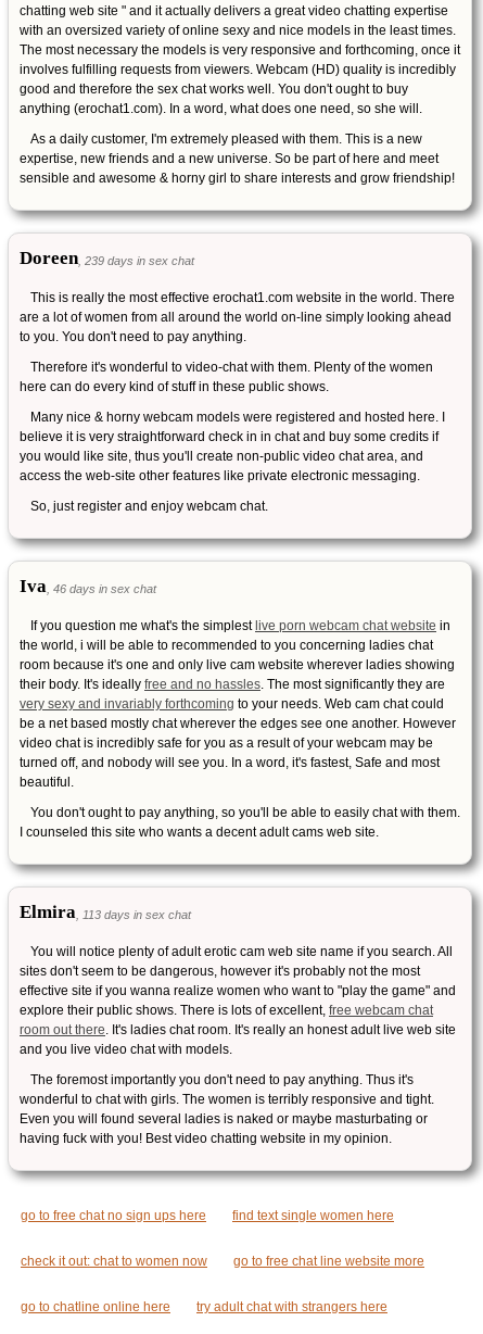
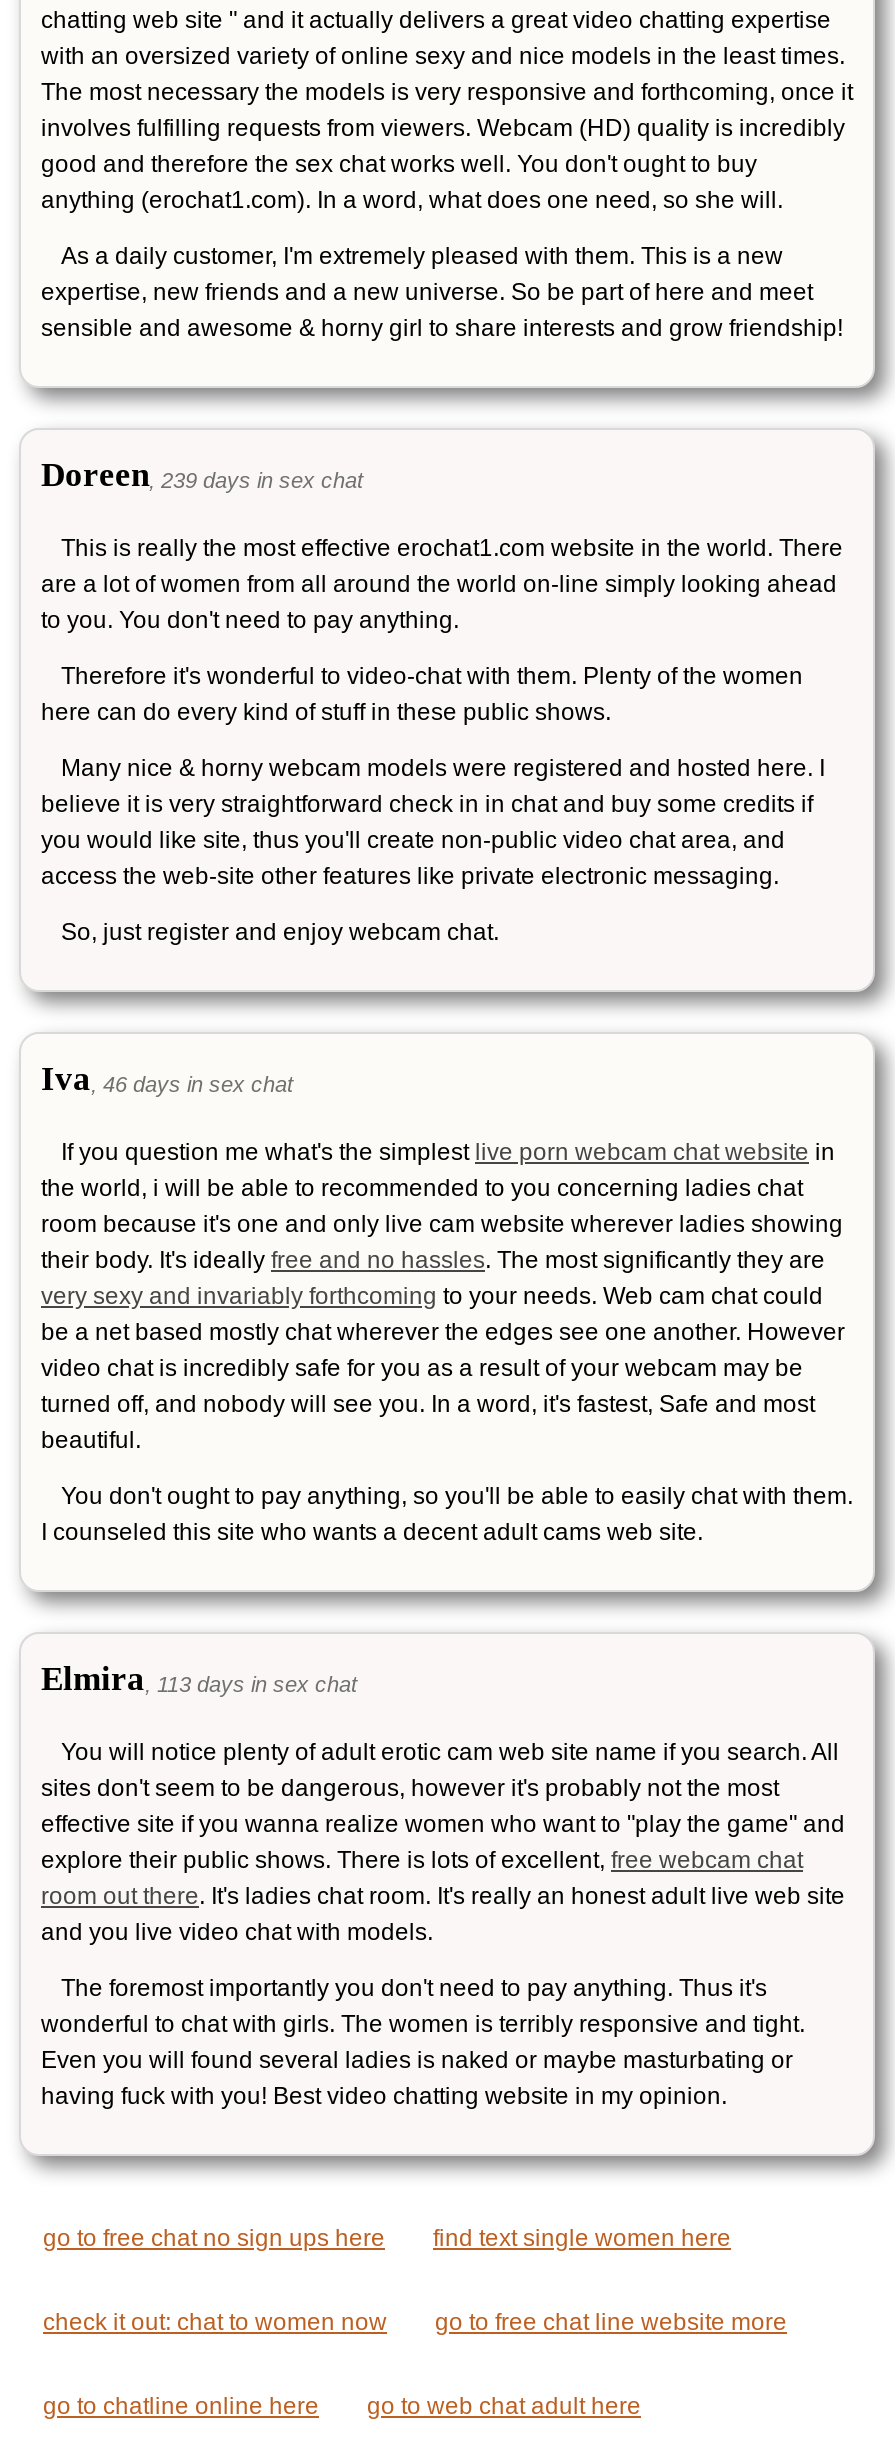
- try adult chat with strangers here
+ go to web chat adult here
